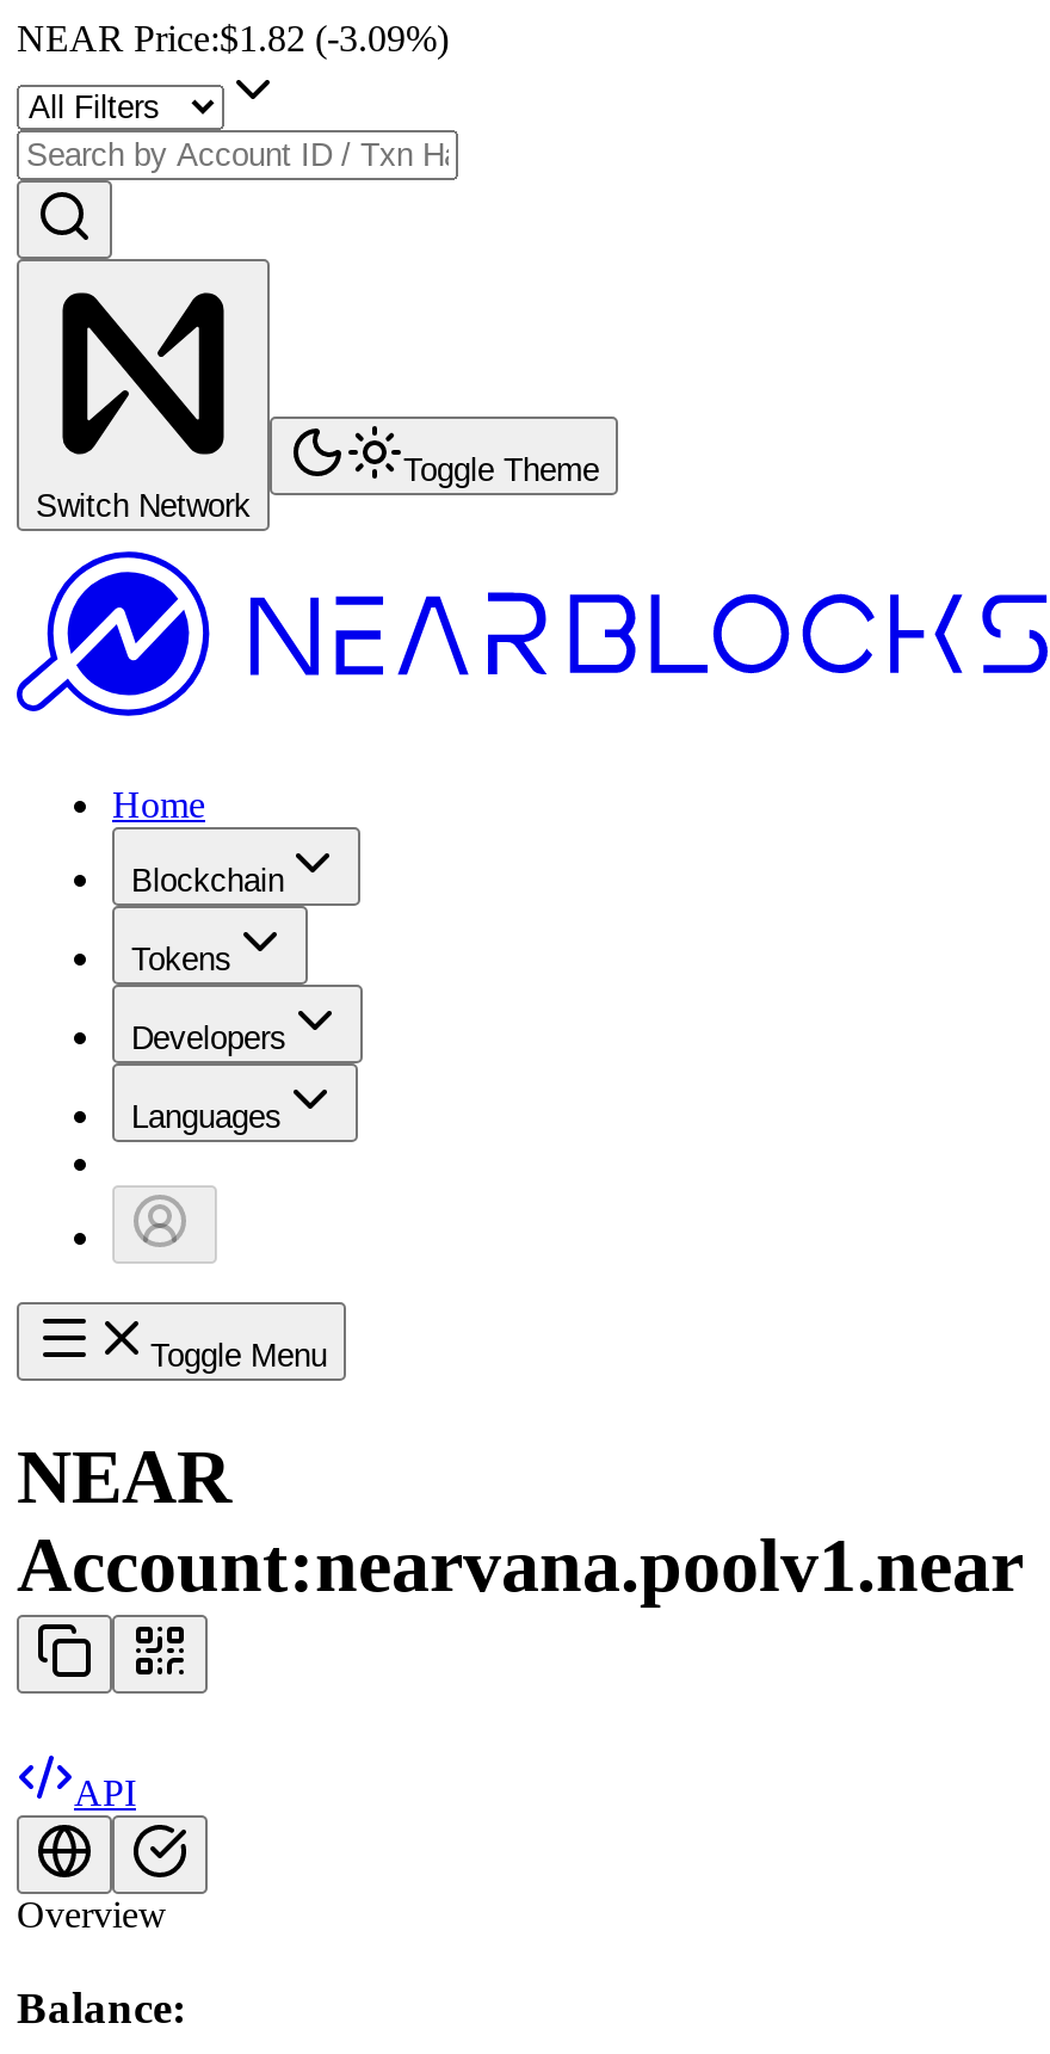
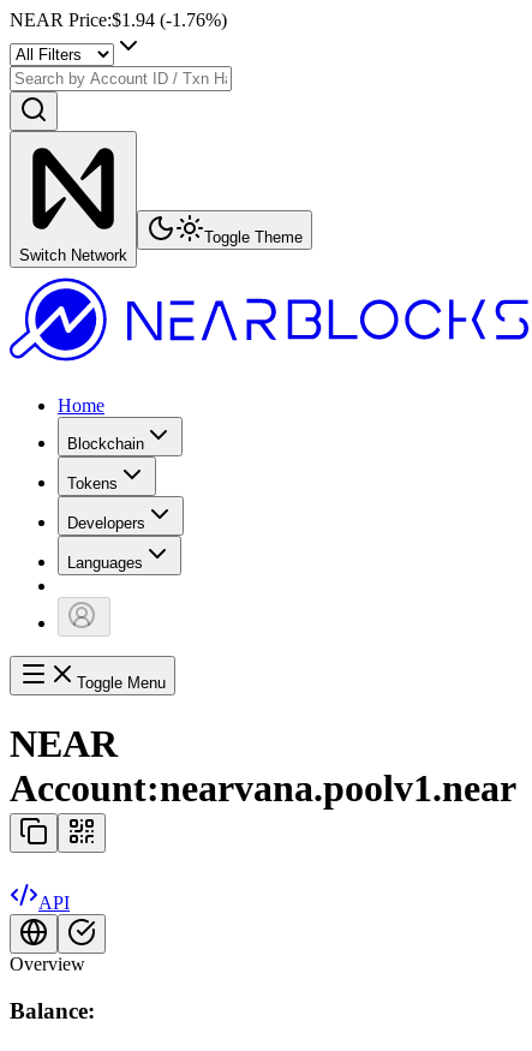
- NEAR Price:$1.82 (-3.09%)
+ NEAR Price:$1.94 (-1.76%)
